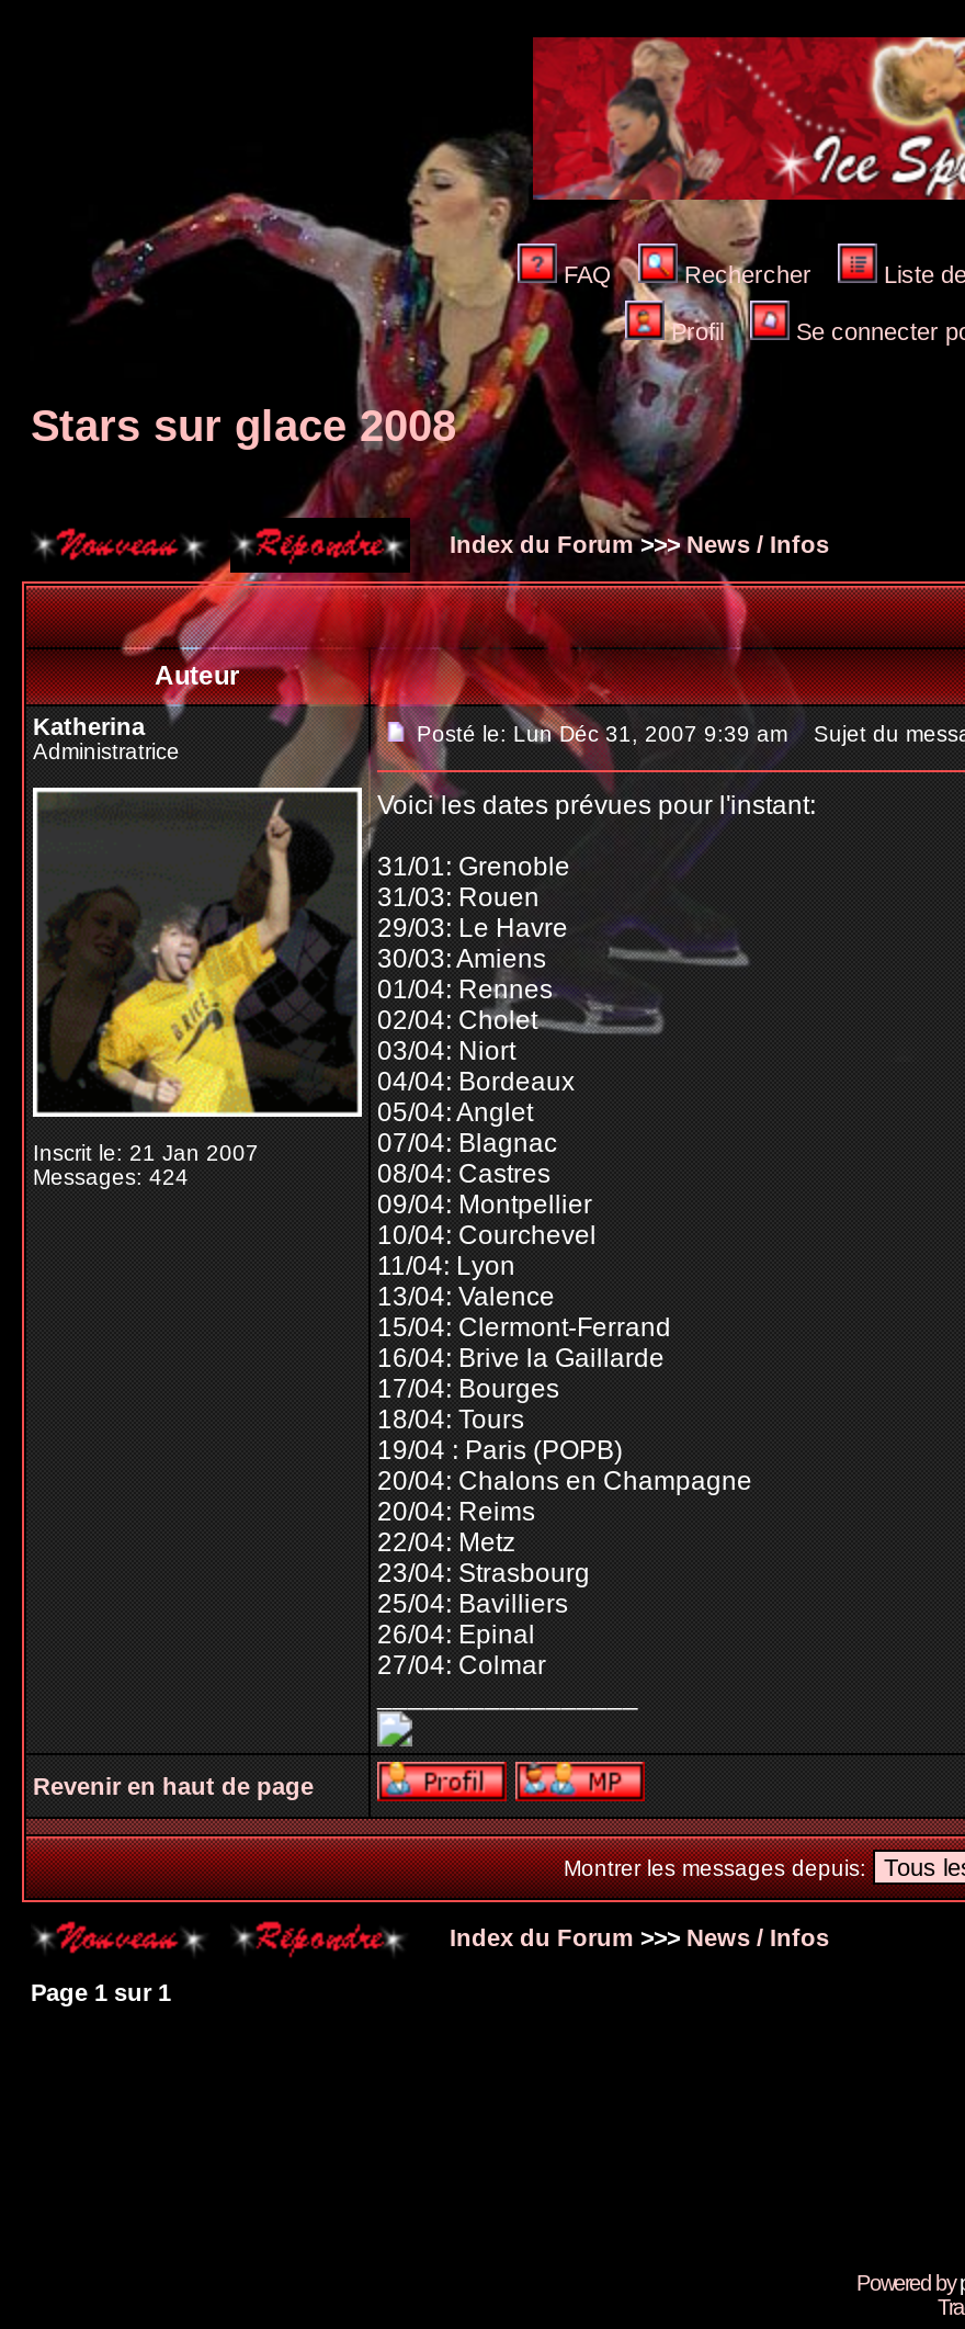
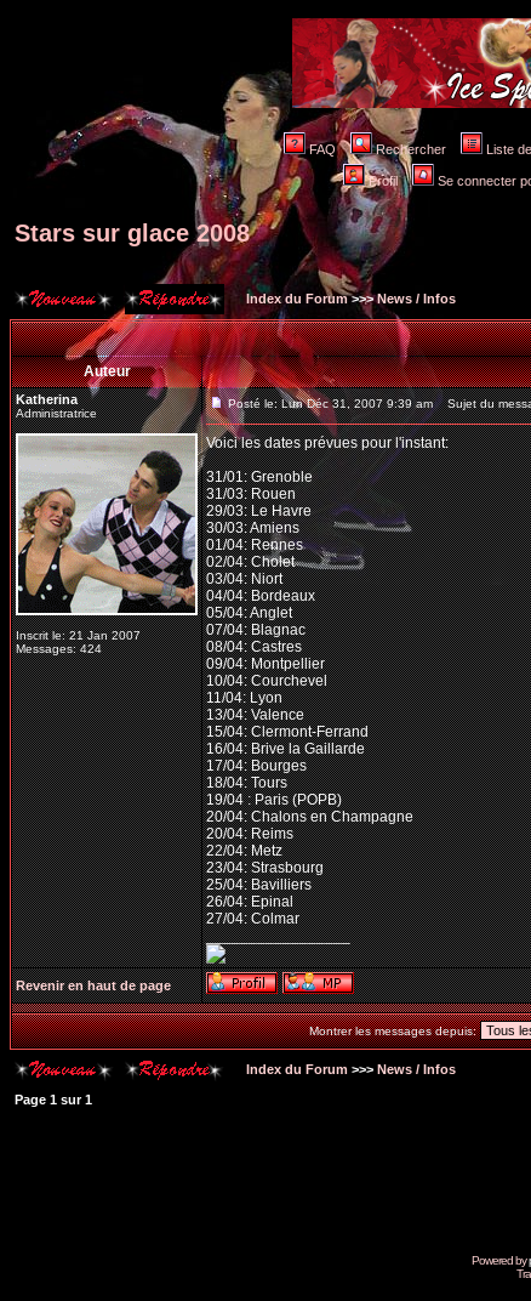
- [image]
+ [image]
